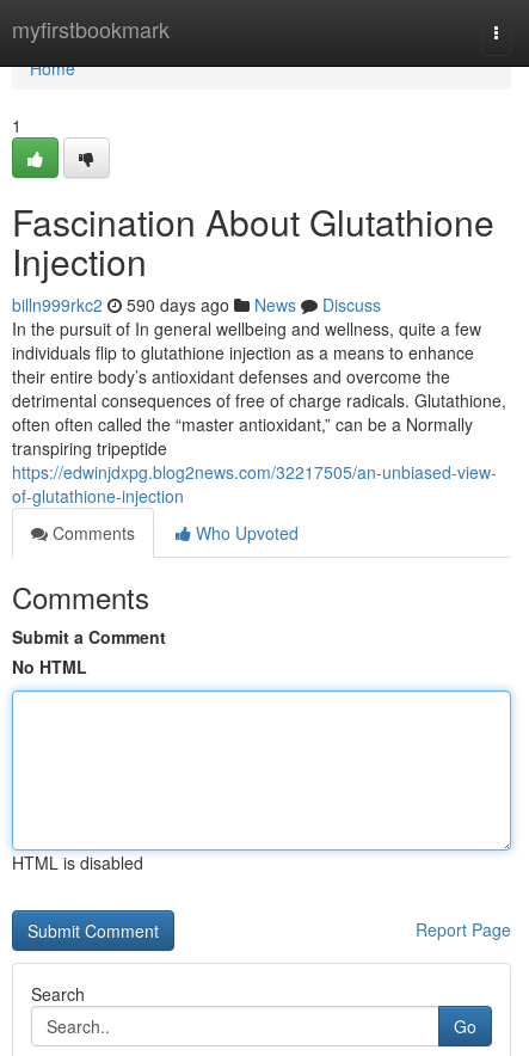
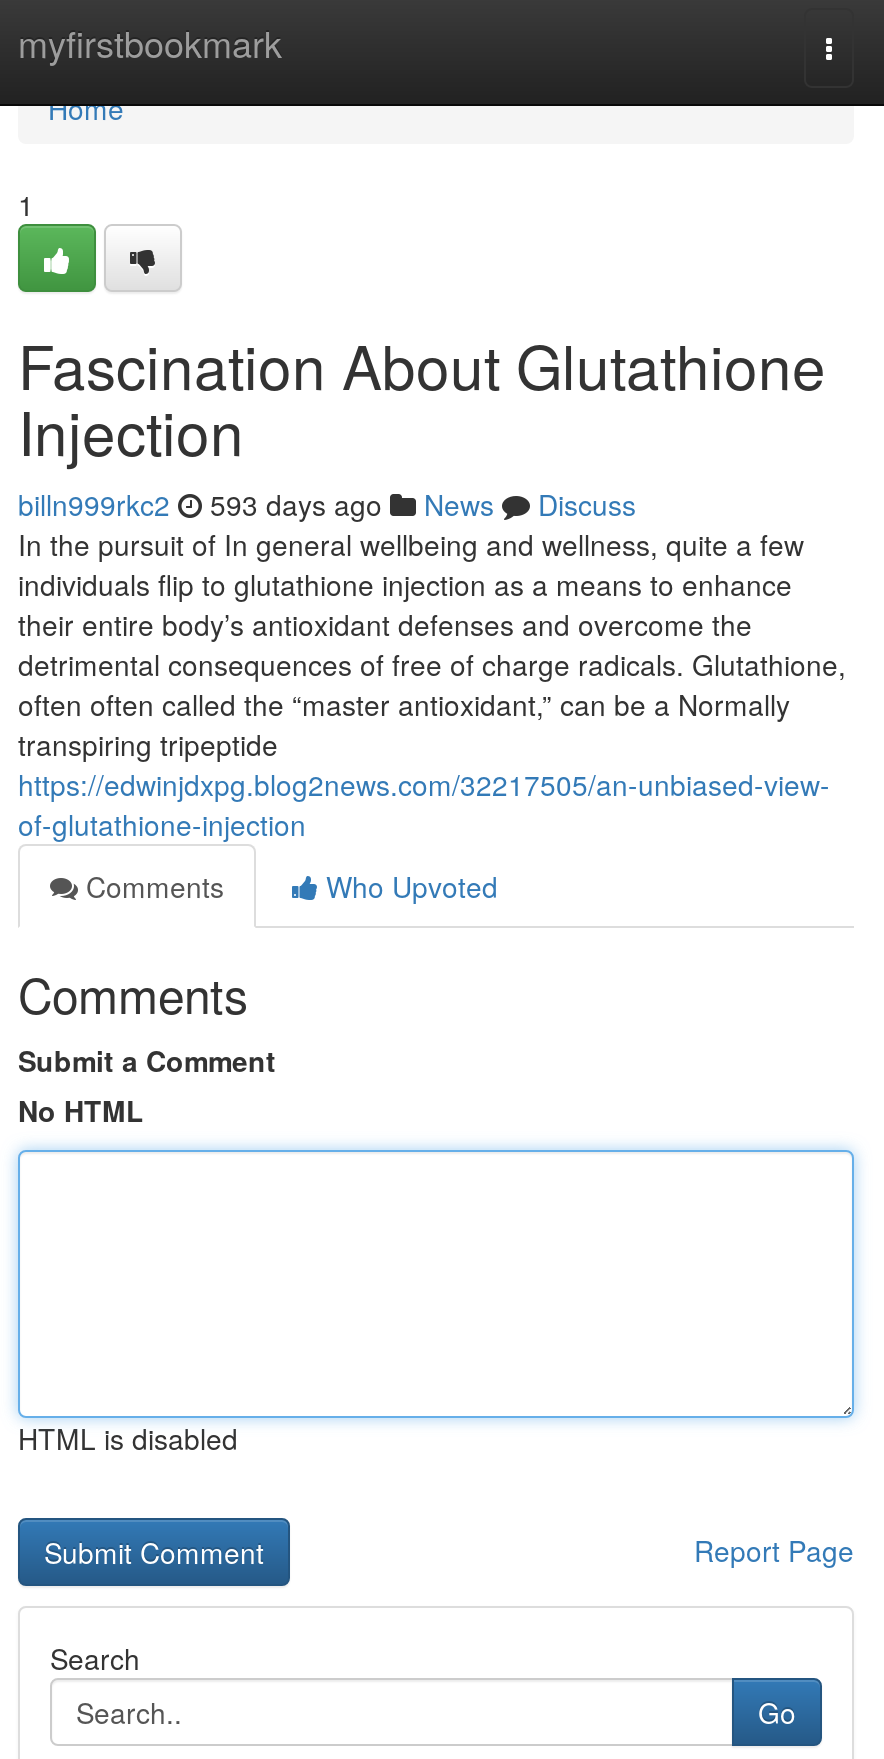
- billn999rkc2 590 days ago News Discuss
+ billn999rkc2 593 days ago News Discuss
